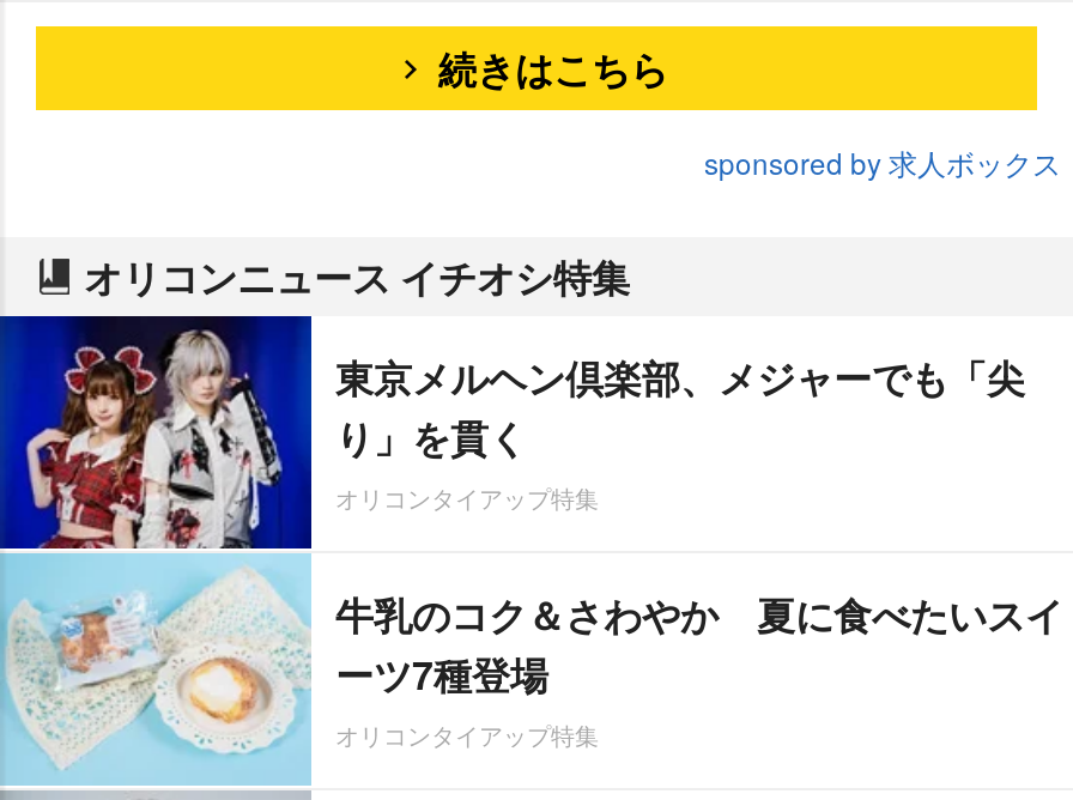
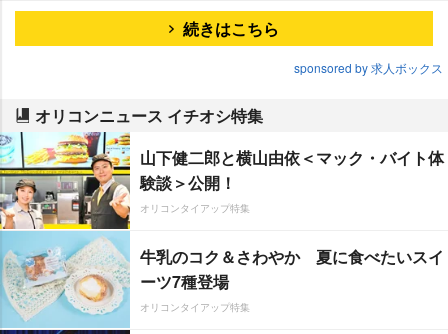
- [image]
- 東京メルヘン倶楽部、メジャーでも「尖
- り」を貫く
+ [image]
+ 山下健二郎と横山由依＜マック・バイト体
+ 験談＞公開！
